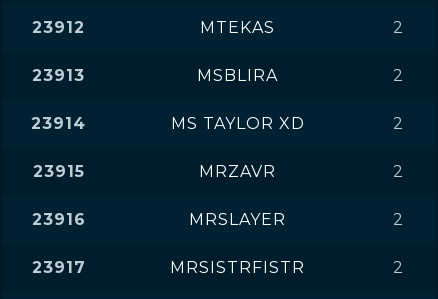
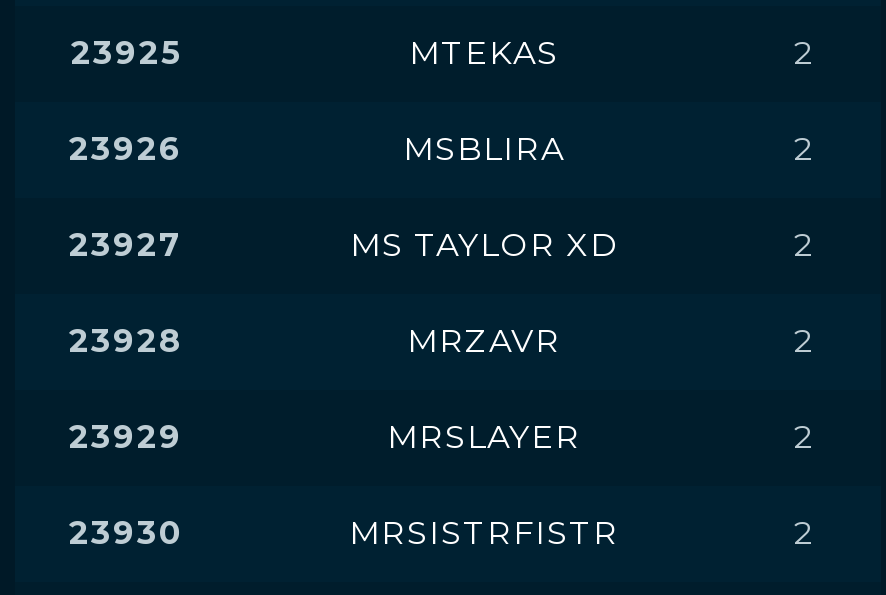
- 23912
+ 23925

- 23913
+ 23926

- 23914
+ 23927

- 23915
+ 23928

- 23916
+ 23929

- 23917
+ 23930
